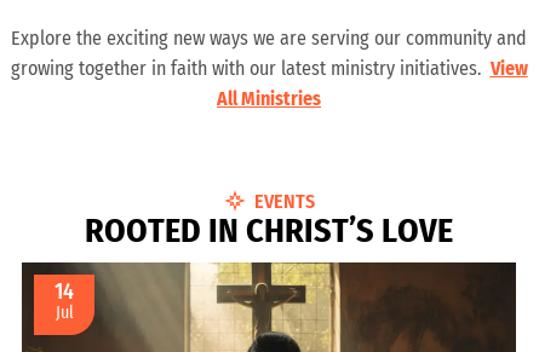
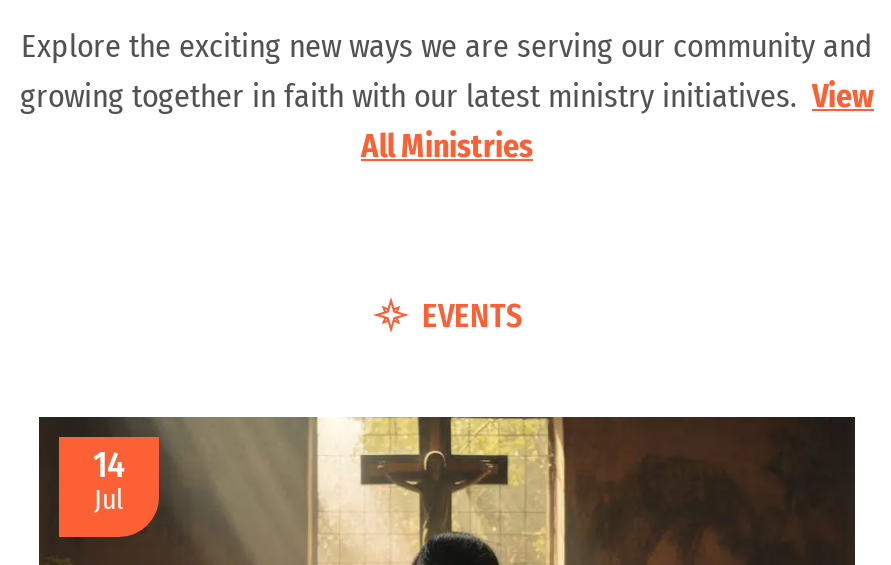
- ROOTED I N CHRIST’S LOVE
